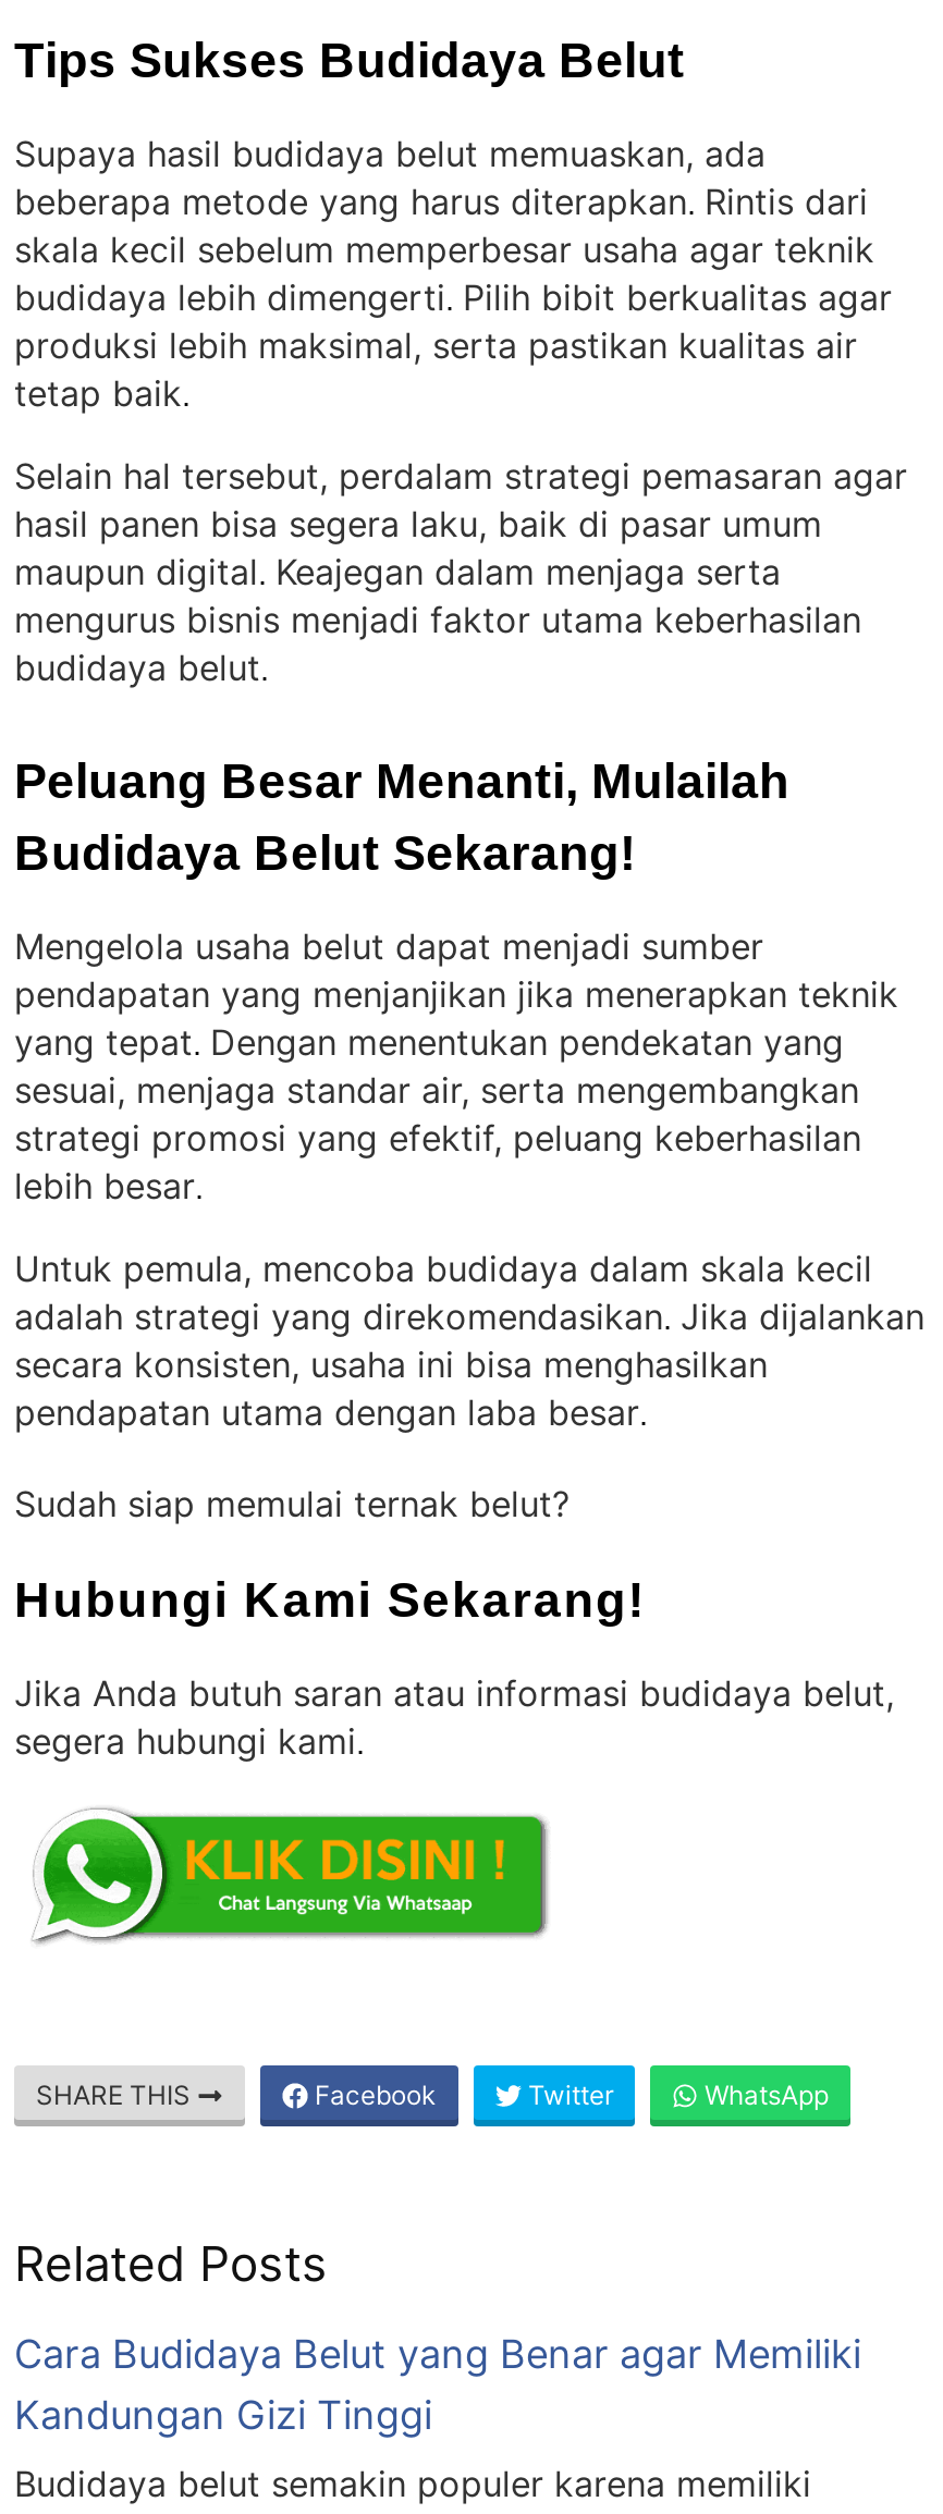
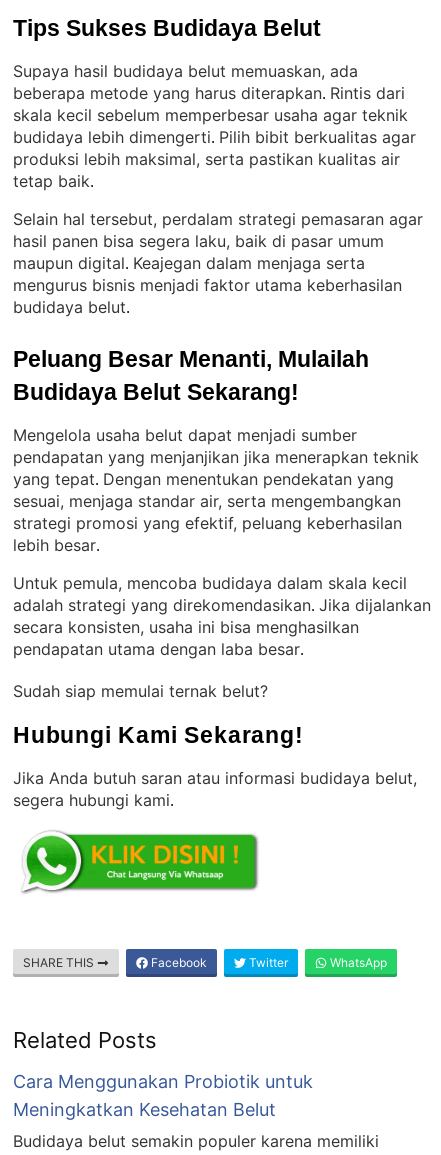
- Cara Budidaya Belut yang Benar agar Memiliki
- Kandungan Gizi Tinggi
+ Cara Menggunakan Probiotik untuk
+ Meningkatkan Kesehatan Belut
